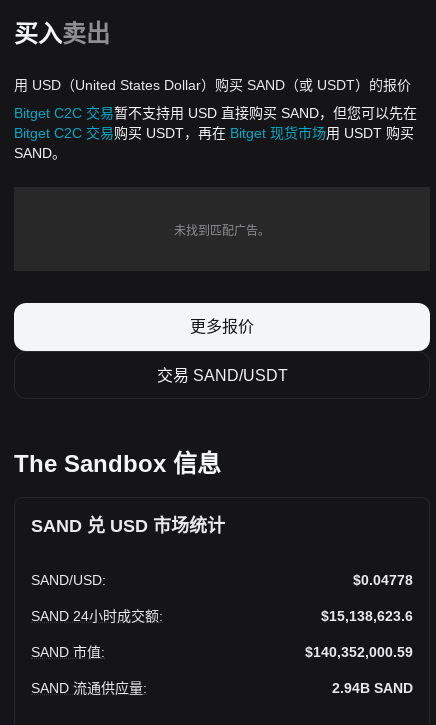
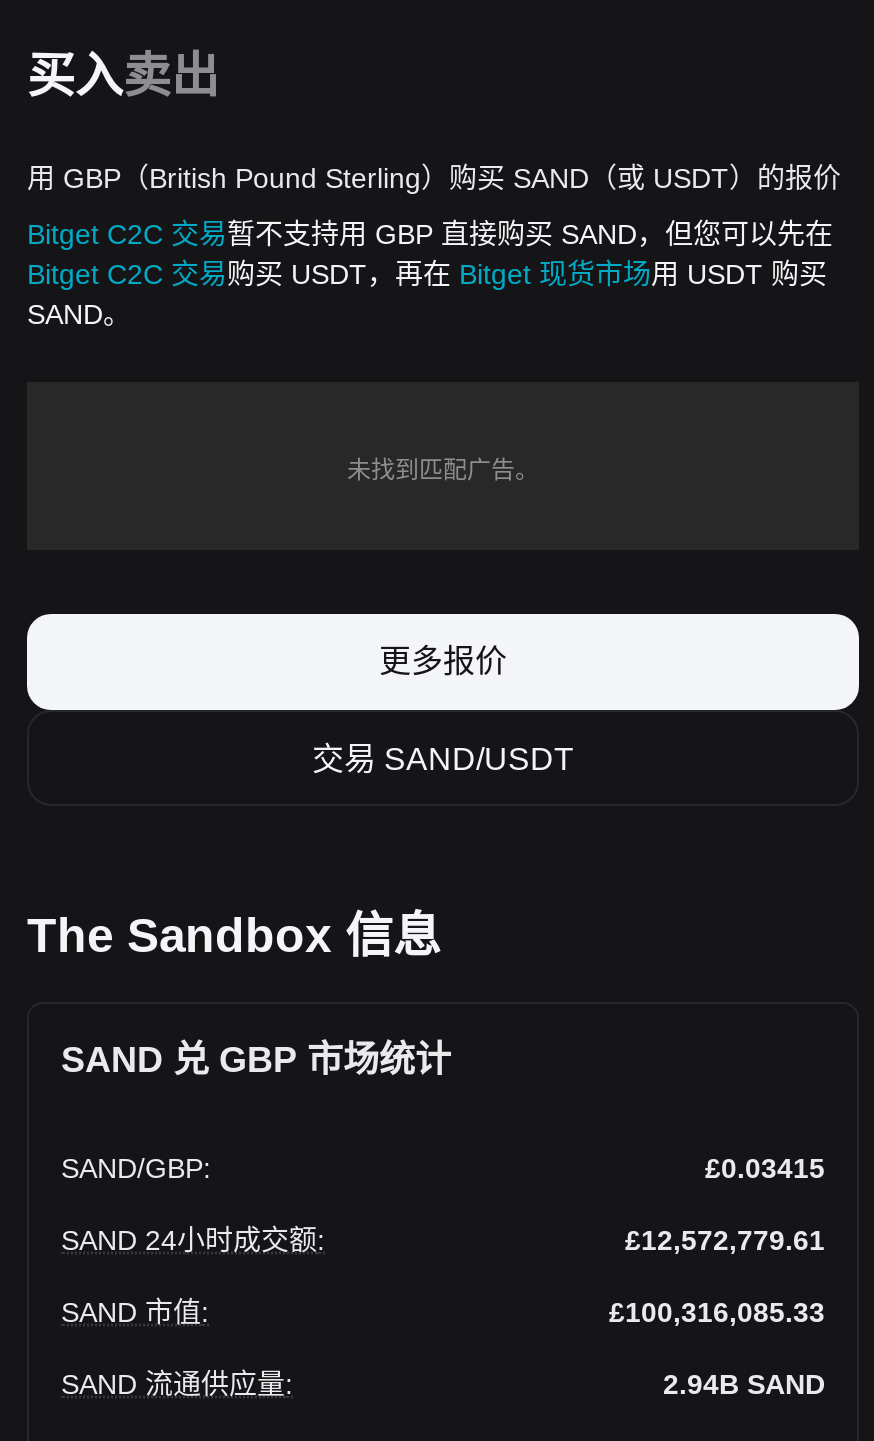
- 用 USD（United States Dollar）购买 SAND（或 USDT）的报价
+ 用 GBP（British Pound Sterling）购买 SAND（或 USDT）的报价

- Bitget C2C 交易暂不支持用 USD 直接购买 SAND，但您可以先在
+ Bitget C2C 交易暂不支持用 GBP 直接购买 SAND，但您可以先在

- SAND 兑 USD 市场统计
+ SAND 兑 GBP 市场统计

- SAND/USD:
+ SAND/GBP:

- $0.04778
+ £0.03415

- $15,138,623.6
+ £12,572,779.61

- $140,352,000.59
+ £100,316,085.33
